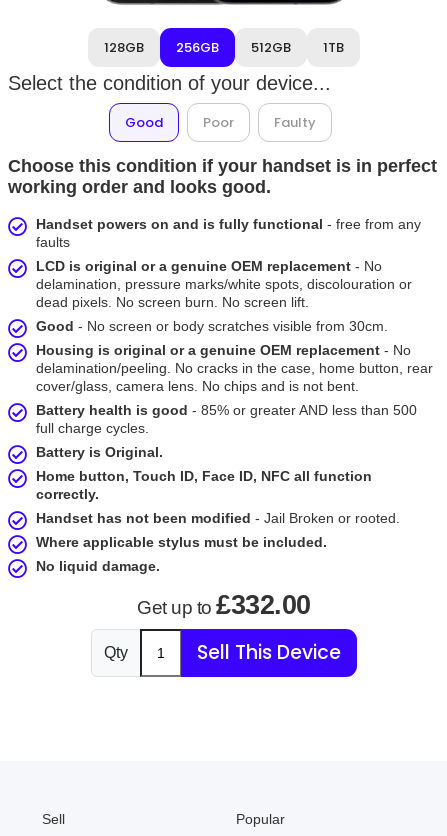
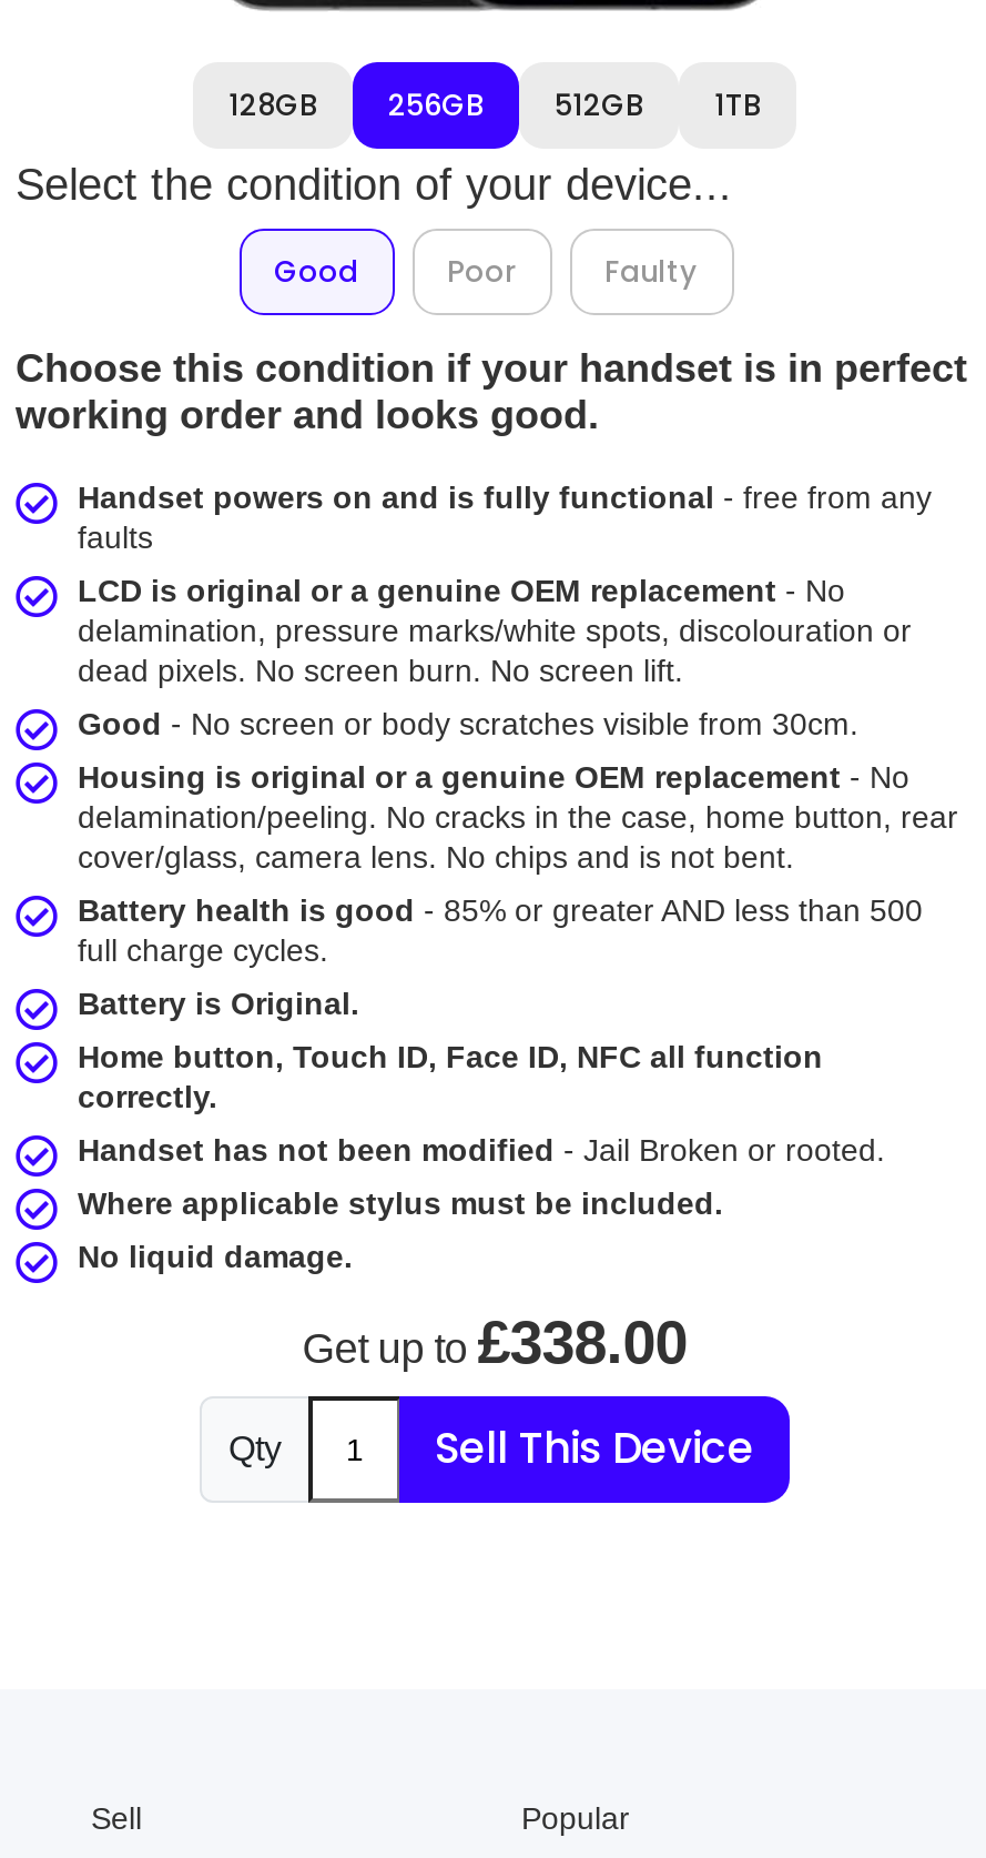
- Get up to £332.00
+ Get up to £338.00
